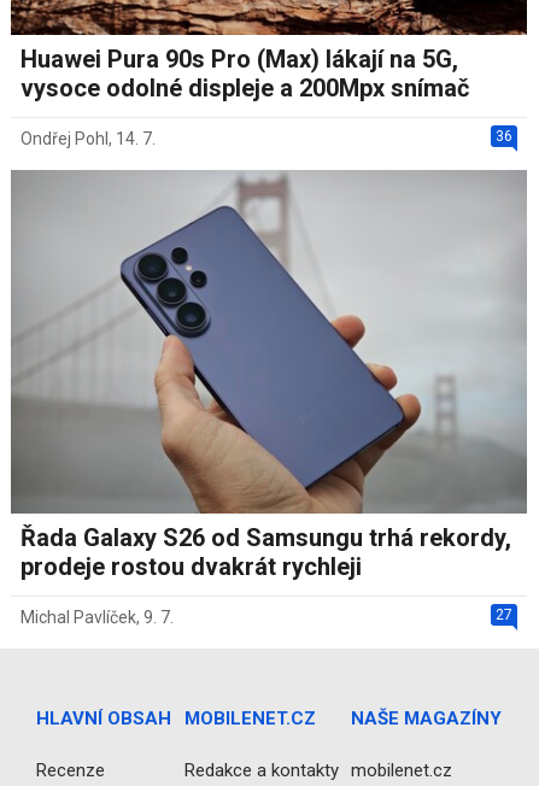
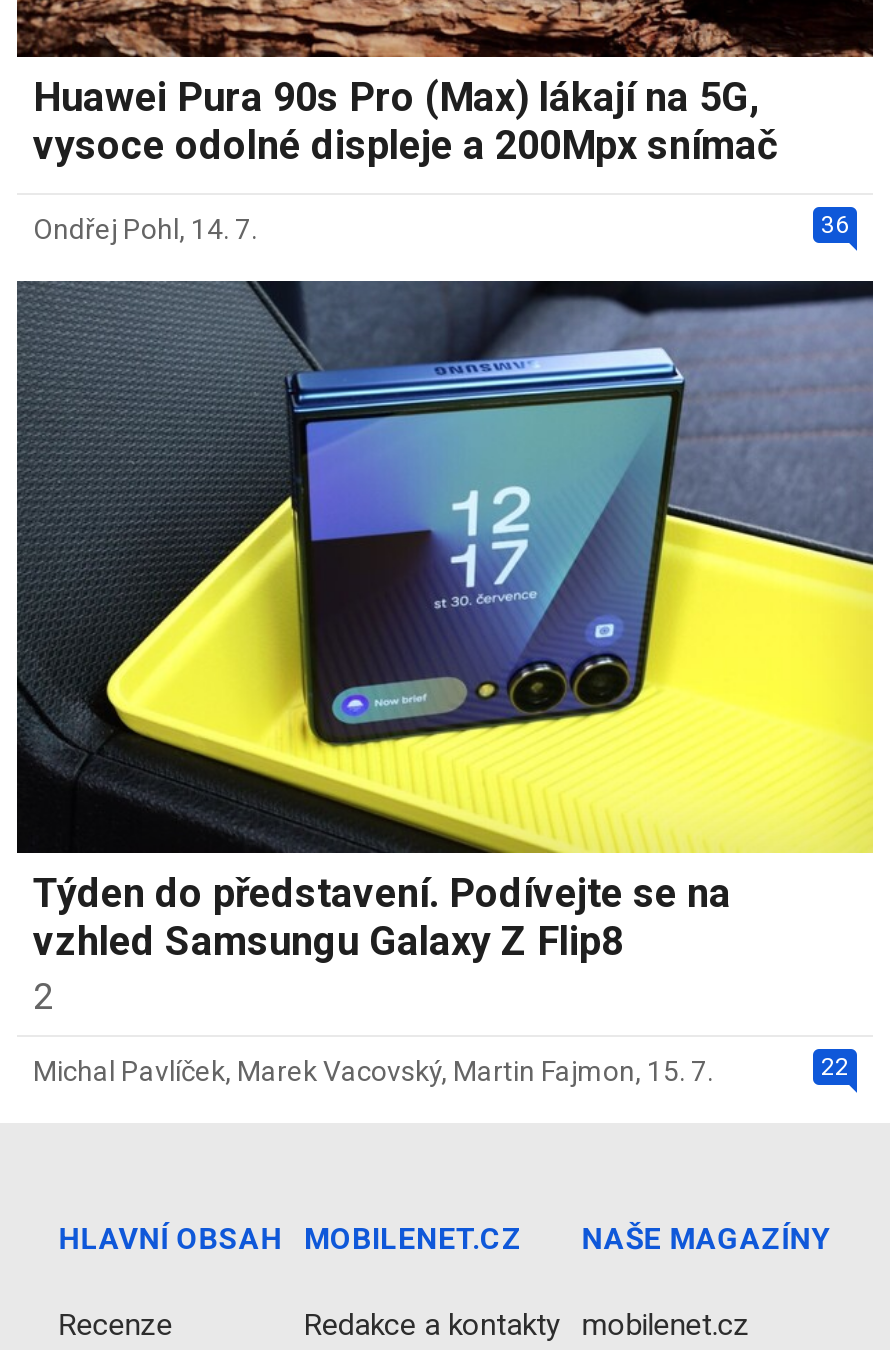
- [image]
- Řada Galaxy S26 od Samsungu trhá rekordy,
- prodeje rostou dvakrát rychleji
+ [image]
+ Týden do představení. Podívejte se na
+ vzhled Samsungu Galaxy Z Flip8
+ 2

- 27
- Michal Pavlíček, 9. 7.
+ 22
+ Michal Pavlíček, Marek Vacovský, Martin Fajmon, 15. 7.
